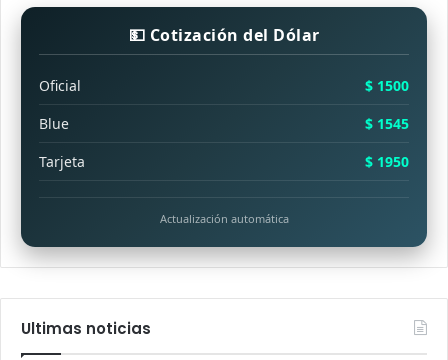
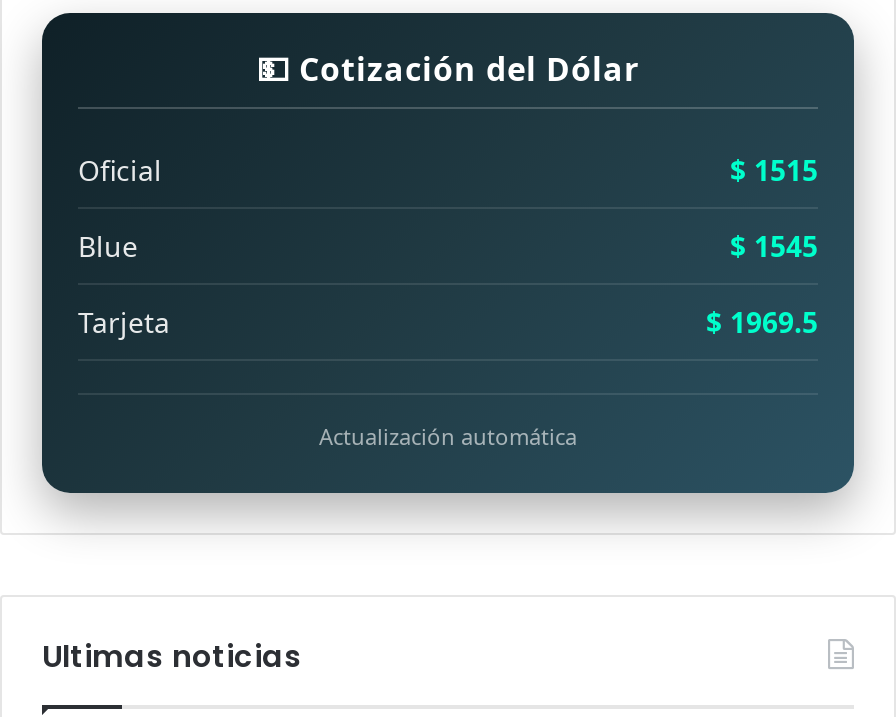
- $ 1500
+ $ 1515

- $ 1950
+ $ 1969.5
